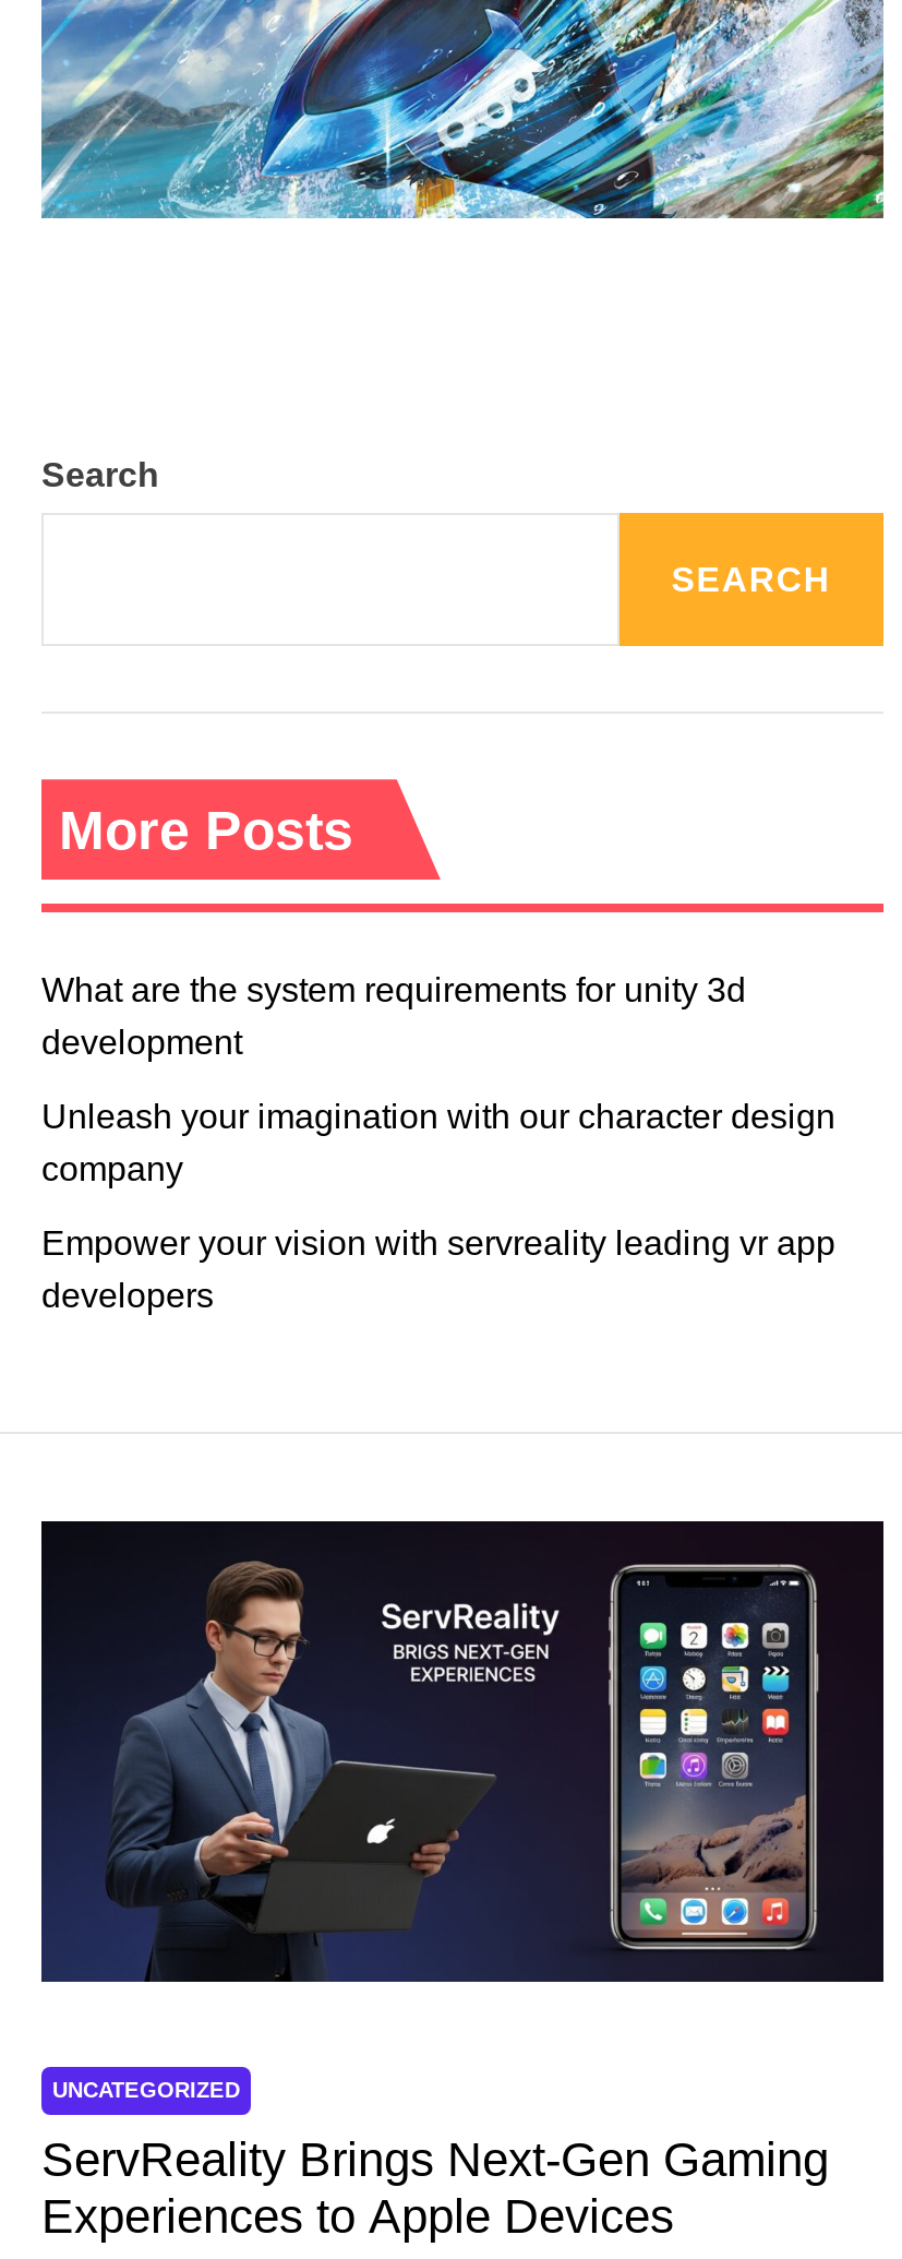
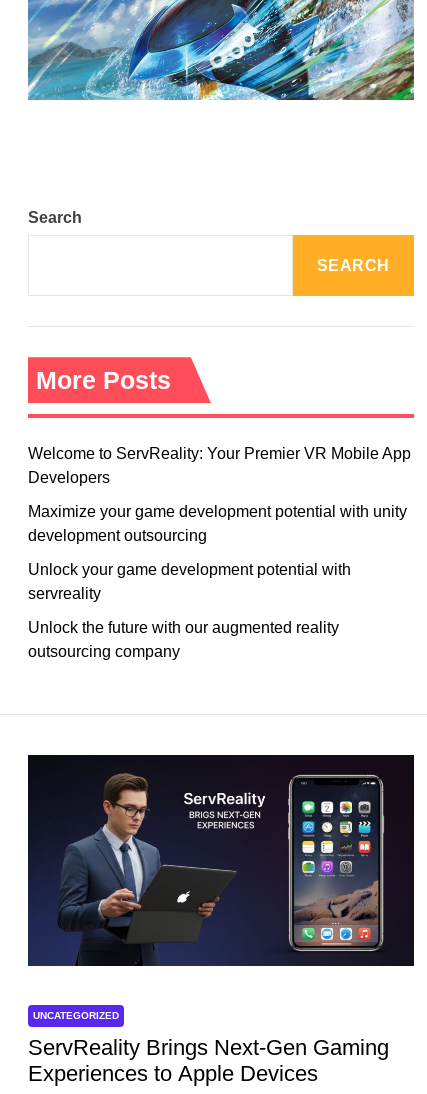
- What are the system requirements for unity 3d
- development
- Unleash your imagination with our character design
- company
- Empower your vision with servreality leading vr app
- developers
+ Welcome to ServReality: Your Premier VR Mobile App
+ Developers
+ Maximize your game development potential with unity
+ development outsourcing
+ Unlock your game development potential with
+ servreality
+ Unlock the future with our augmented reality
+ outsourcing company
